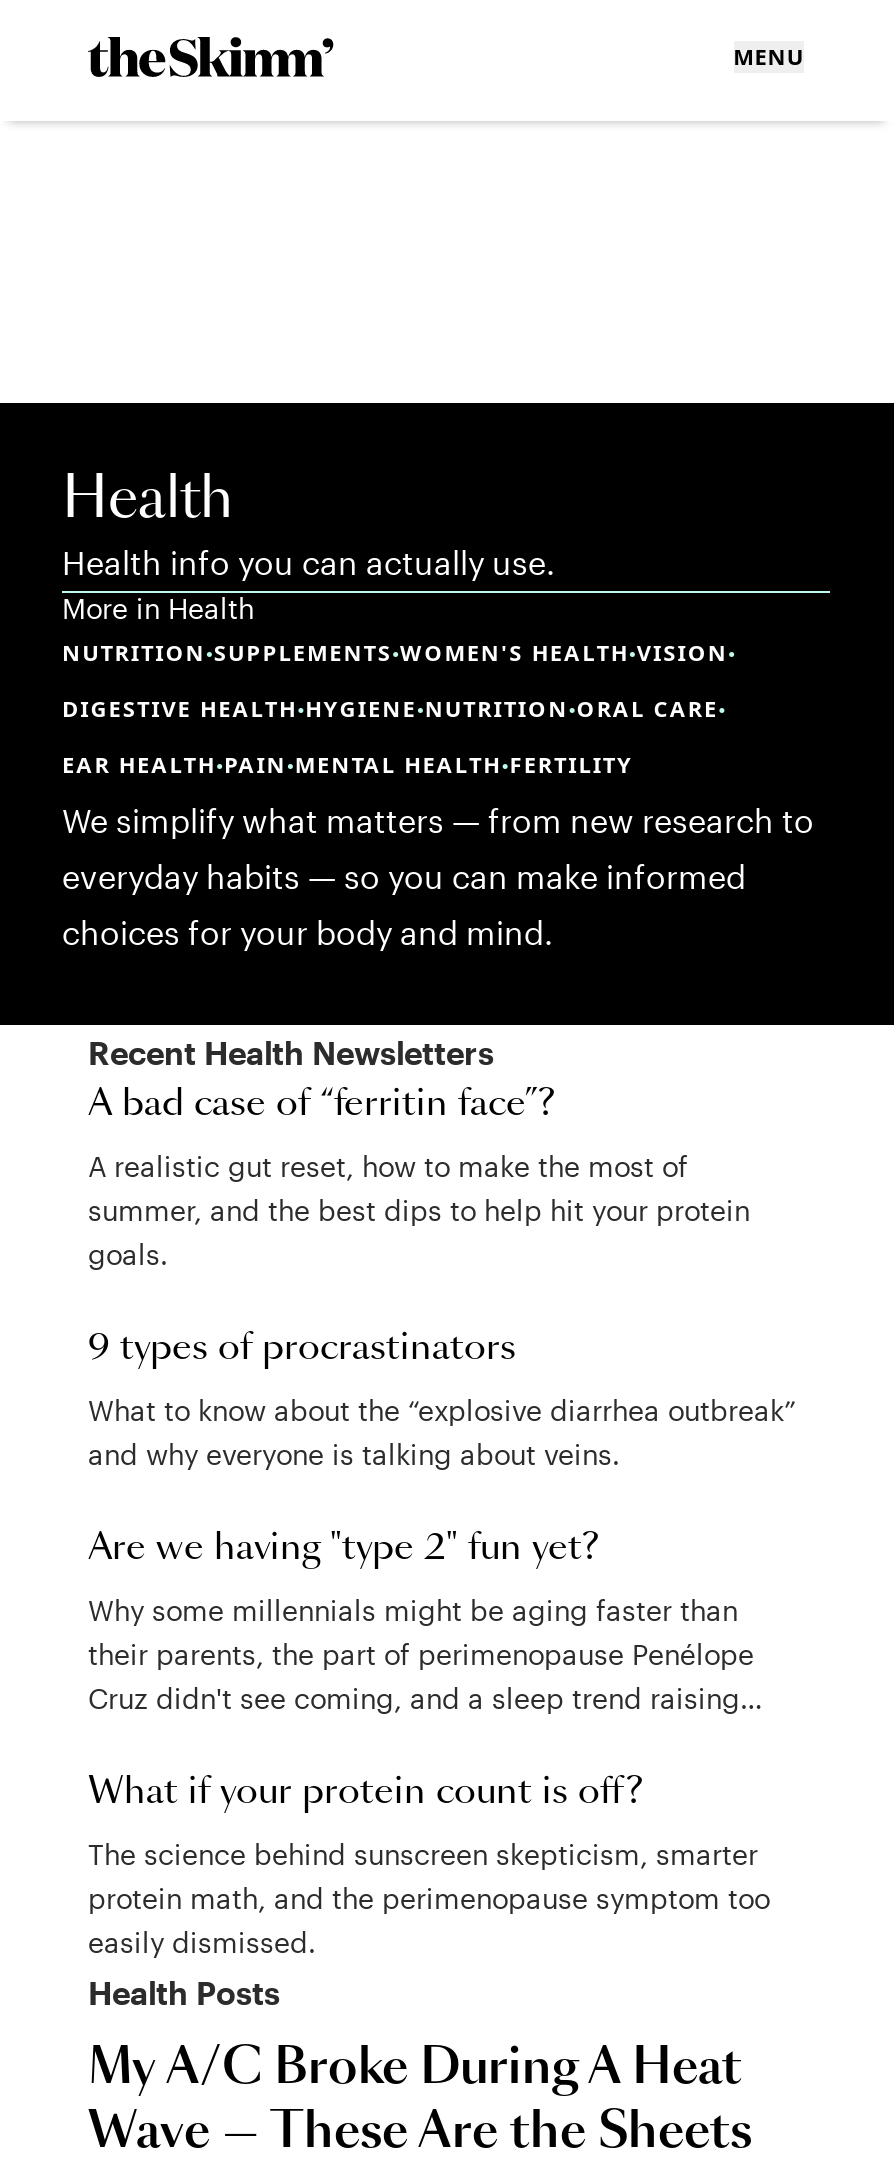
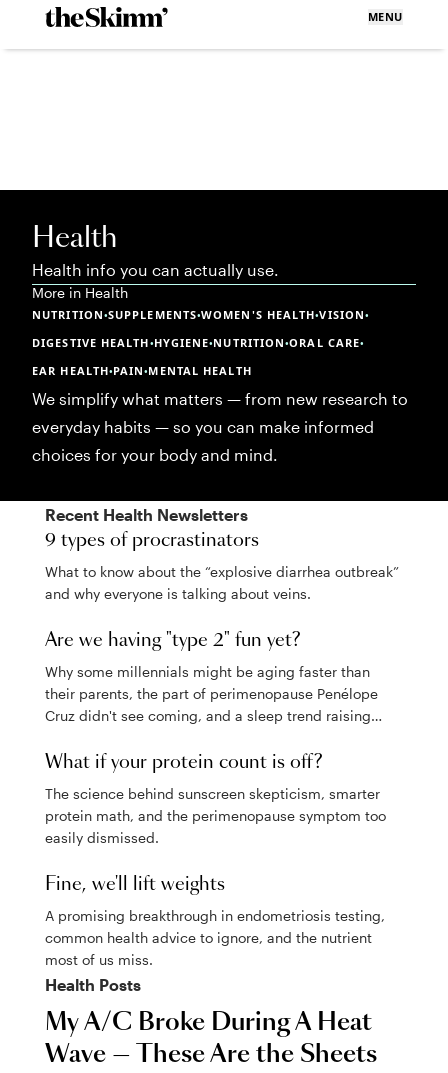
- EAR HEALTH•PAIN•MENTAL HEALTH•FERTILITY
+ EAR HEALTH•PAIN•MENTAL HEALTH

- A bad case of “ferritin face”?
- A realistic gut reset, how to make the most of
- summer, and the best dips to help hit your protein
- goals.

moved up: 9 types of procrastinators | What to know about the “explosive diarrhea outbreak” | and why everyone is talking about veins. | ... | protein math, and the perimenopause symptom too | easily dismissed.

+ Fine, we'll lift weights
+ A promising breakthrough in endometriosis testing,
+ common health advice to ignore, and the nutrient
+ most of us miss.
